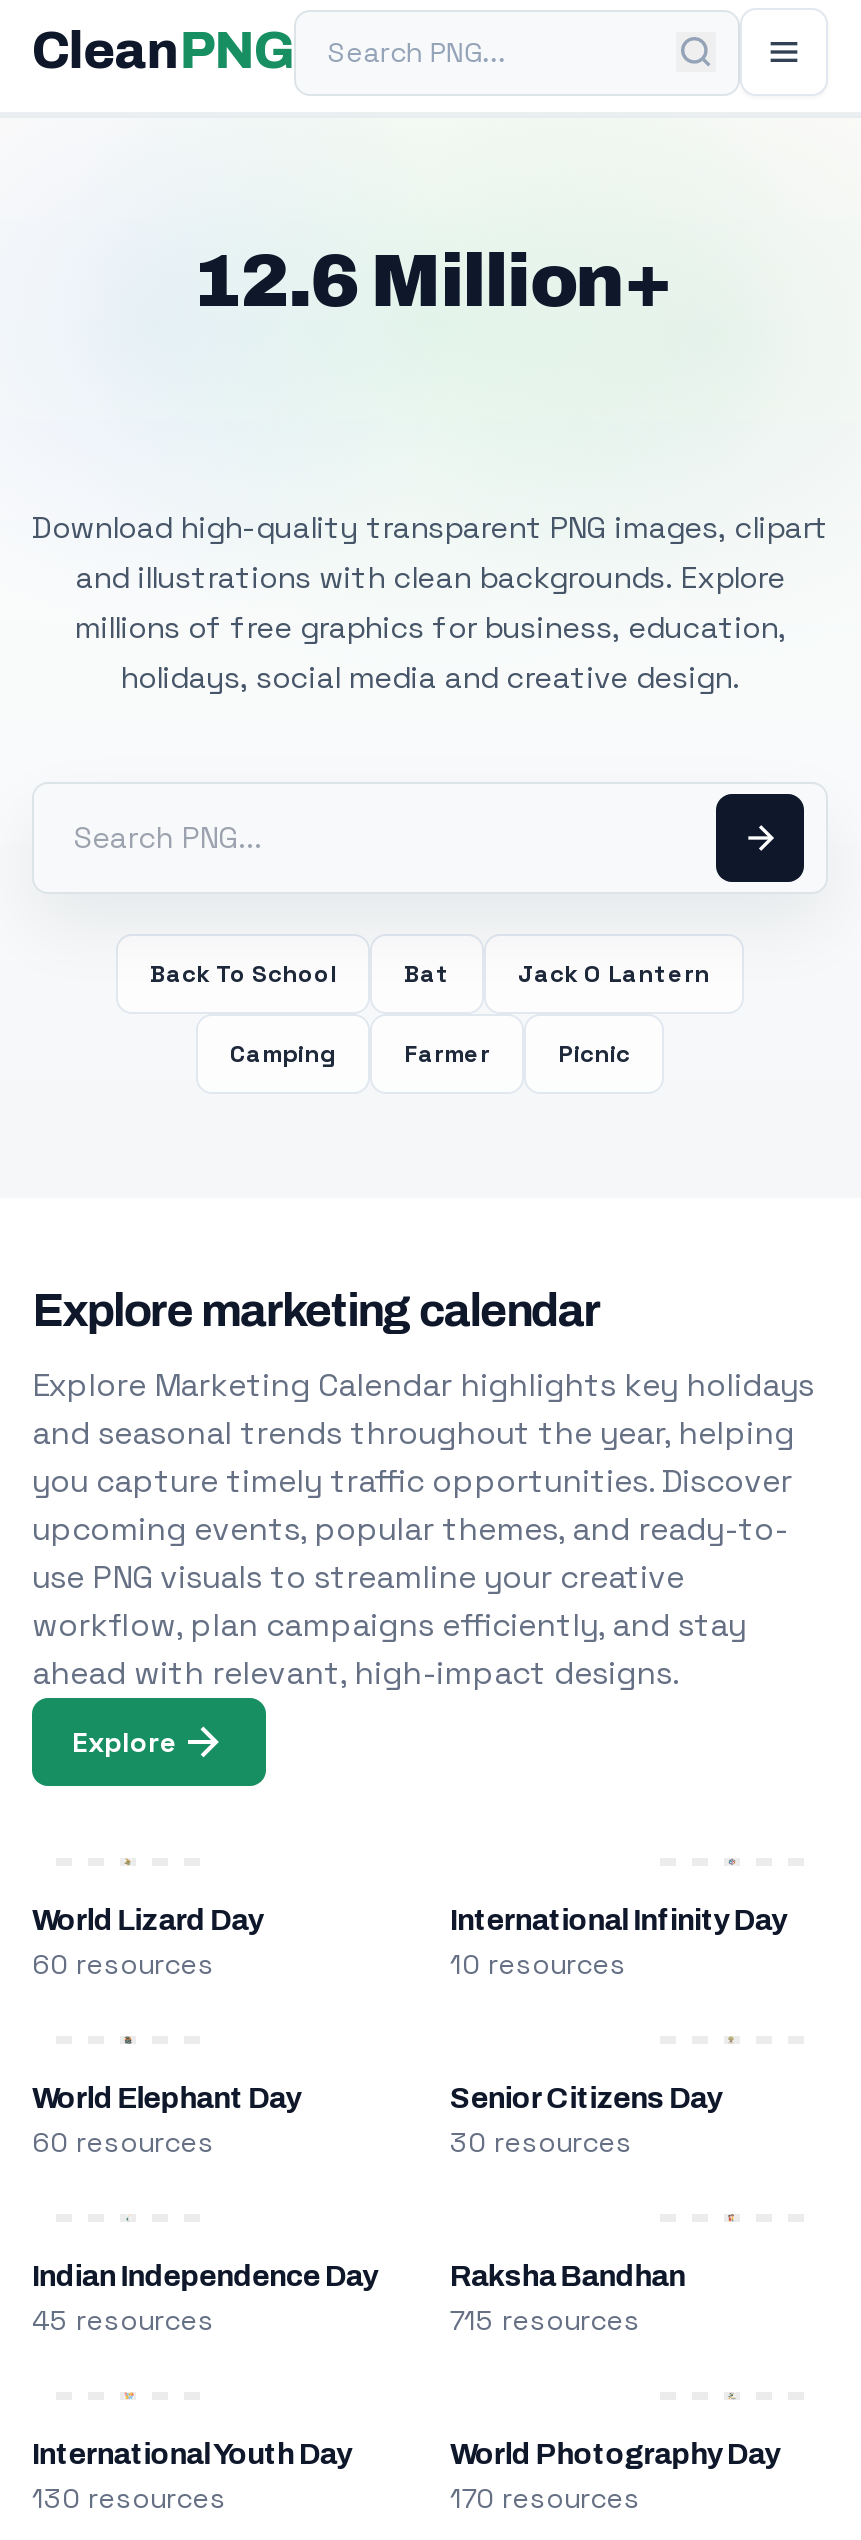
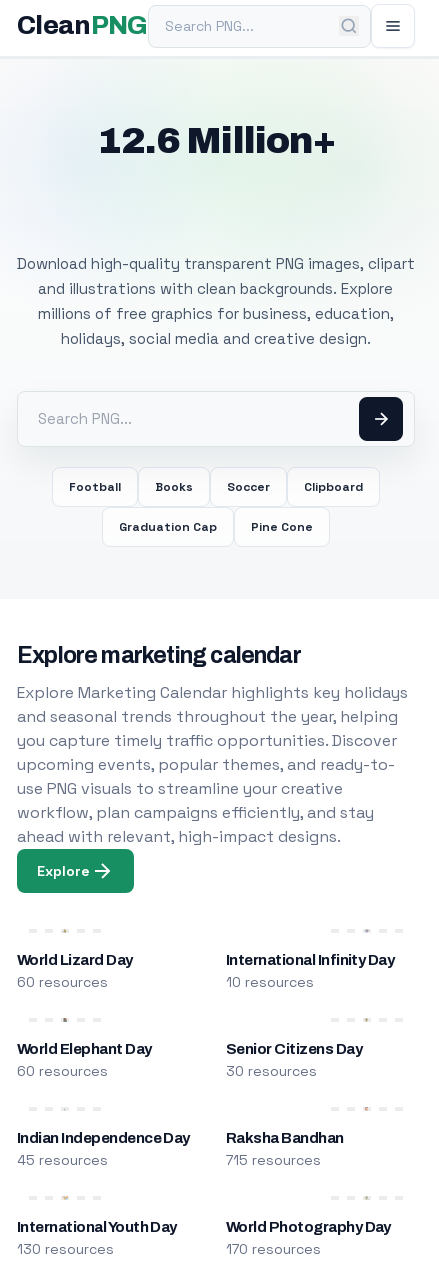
- Back To School
- Bat
- Jack O Lantern
+ Football
+ Books
+ Soccer
+ Clipboard

- Camping
- Farmer
- Picnic
+ Graduation Cap
+ Pine Cone
